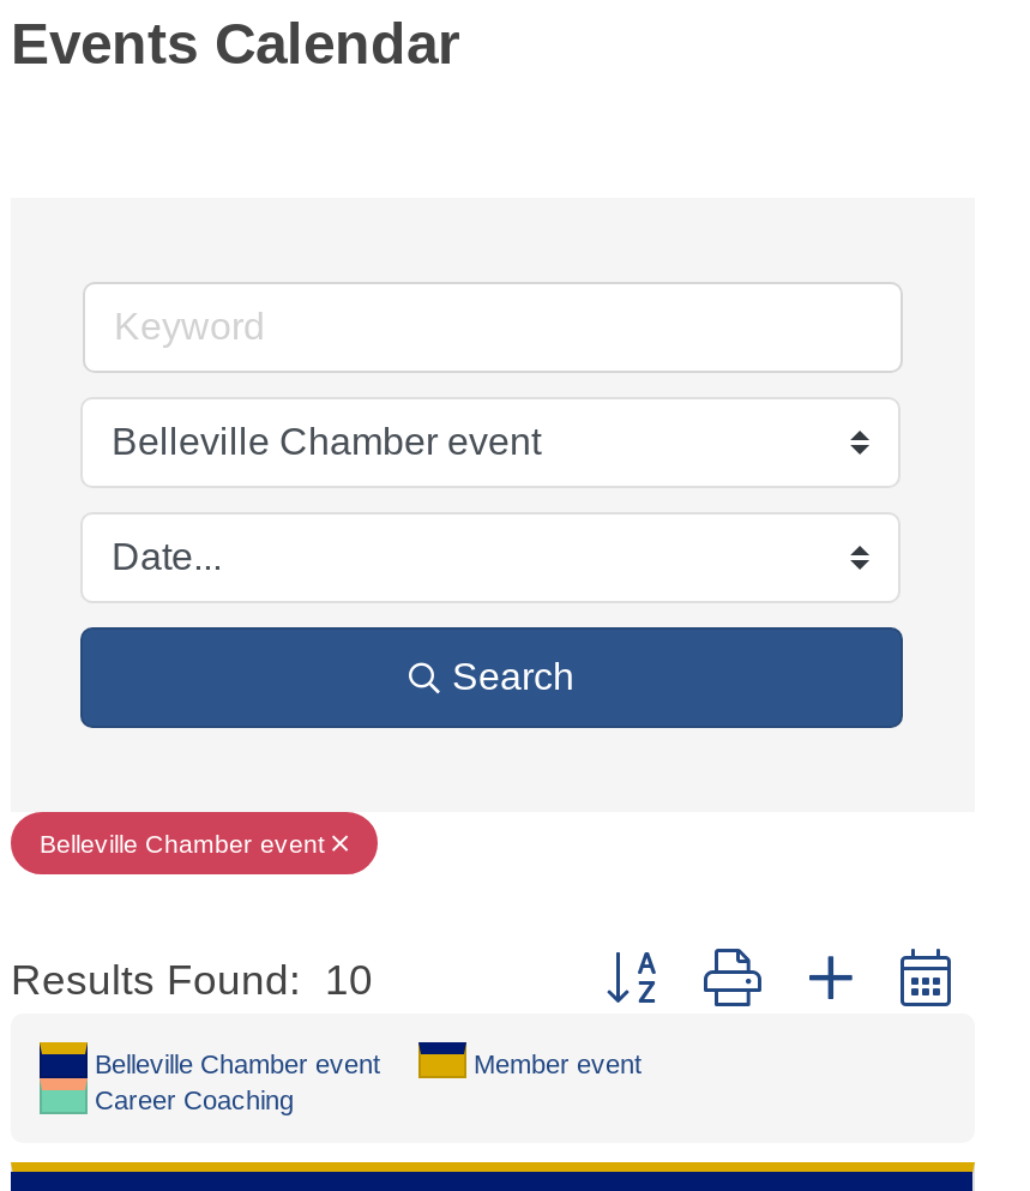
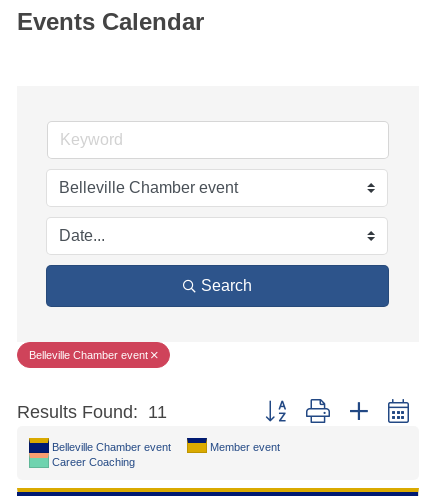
- Results Found: 10
+ Results Found: 11
